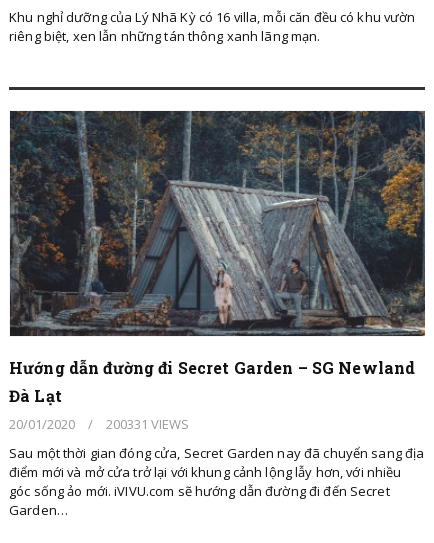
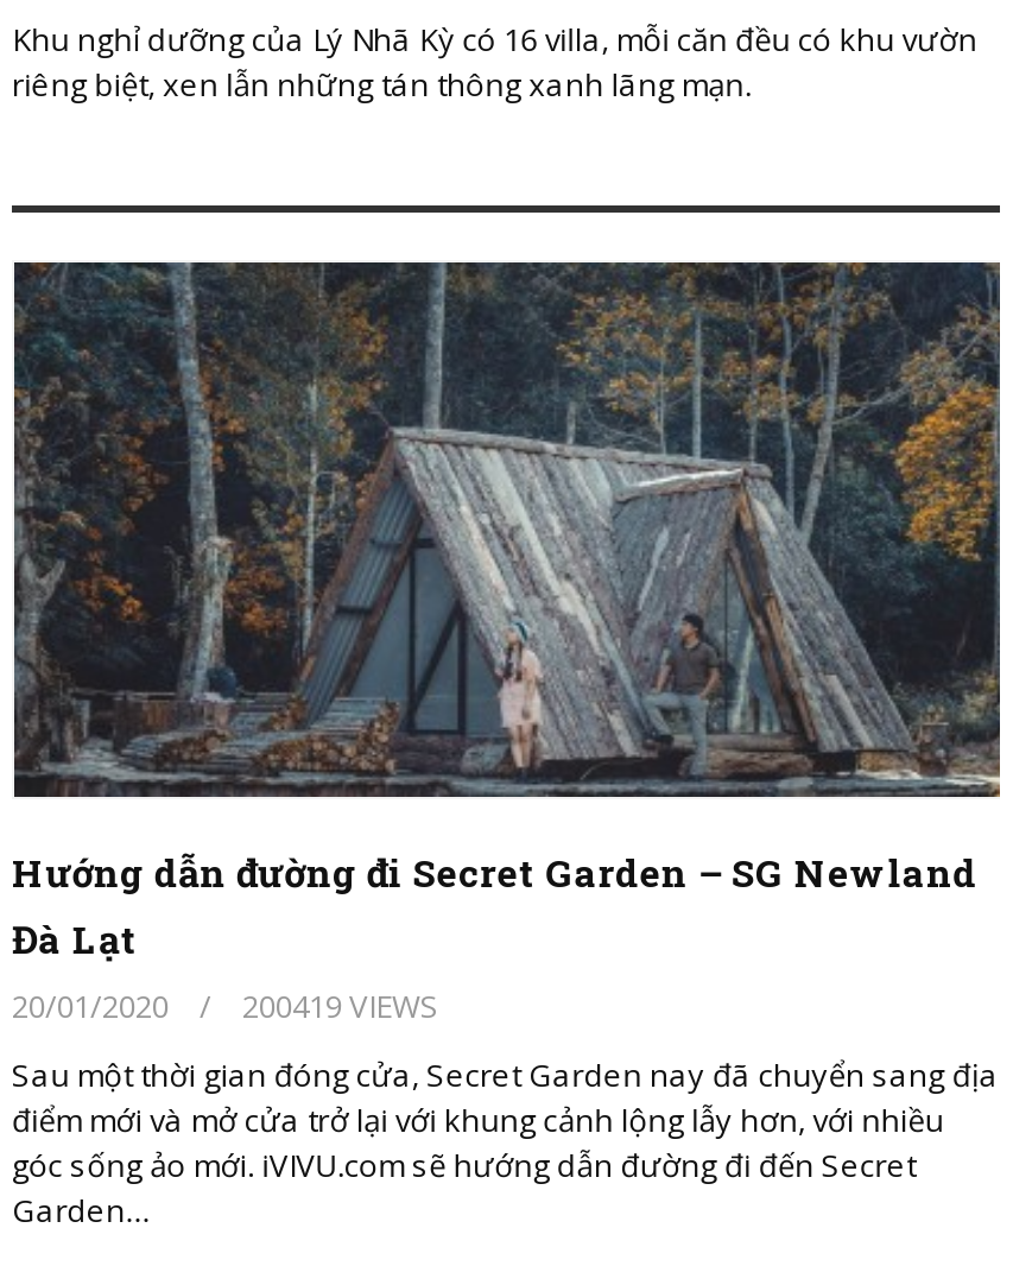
- 20/01/2020 / 200331 VIEWS
+ 20/01/2020 / 200419 VIEWS
